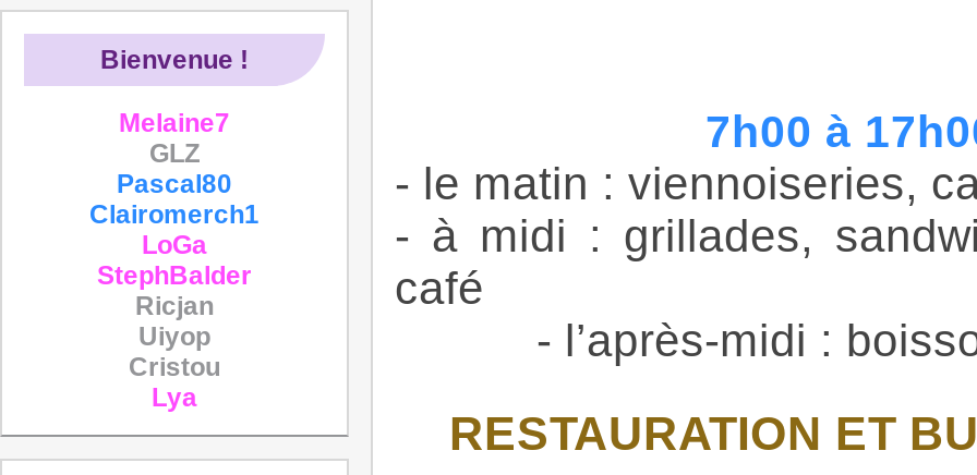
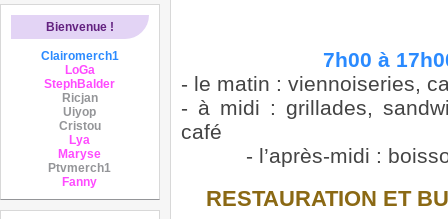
- Melaine7
- GLZ
- Pascal80

moved up: Clairomerch1 | LoGa | StephBalder | Ricjan | Uiyop | Cristou | Lya

+ Maryse
+ Ptvmerch1
+ Fanny
